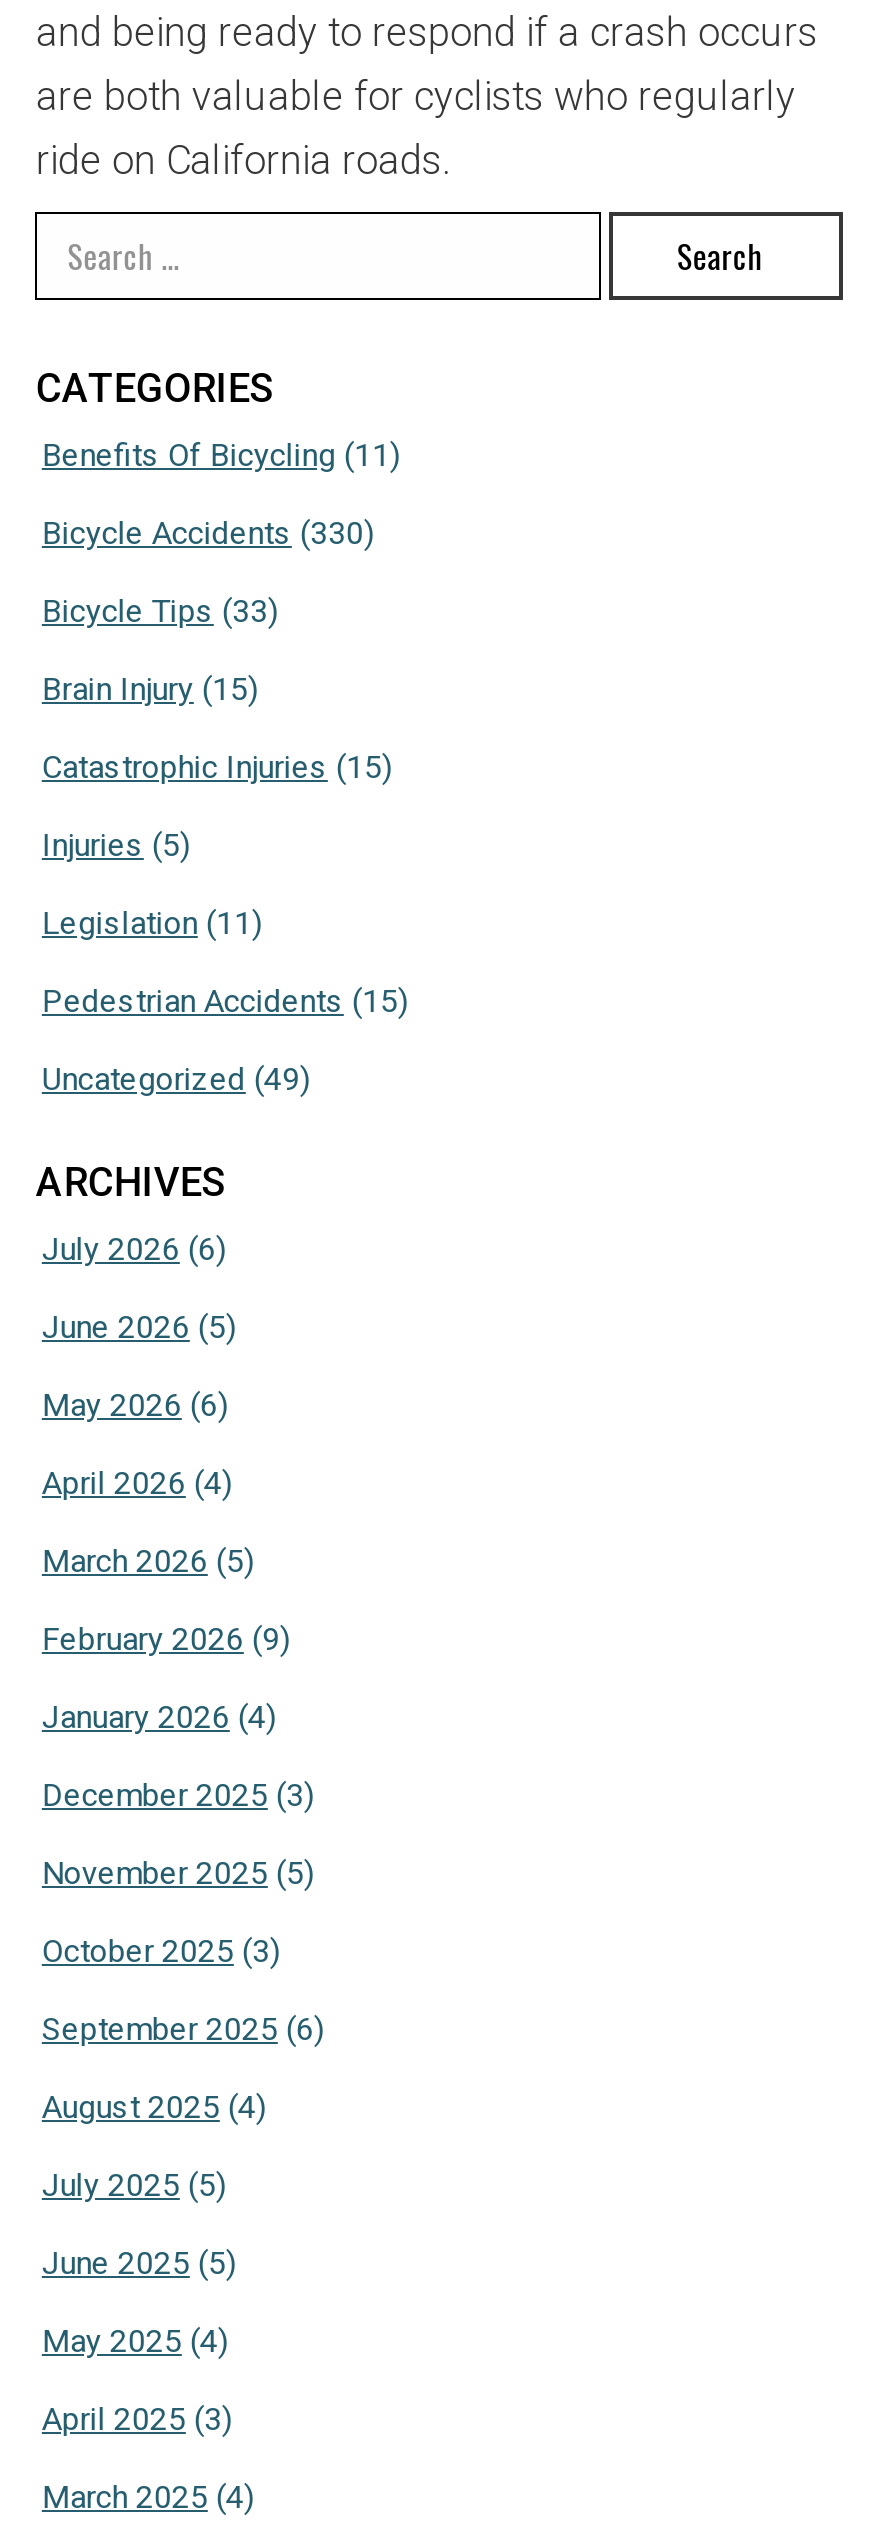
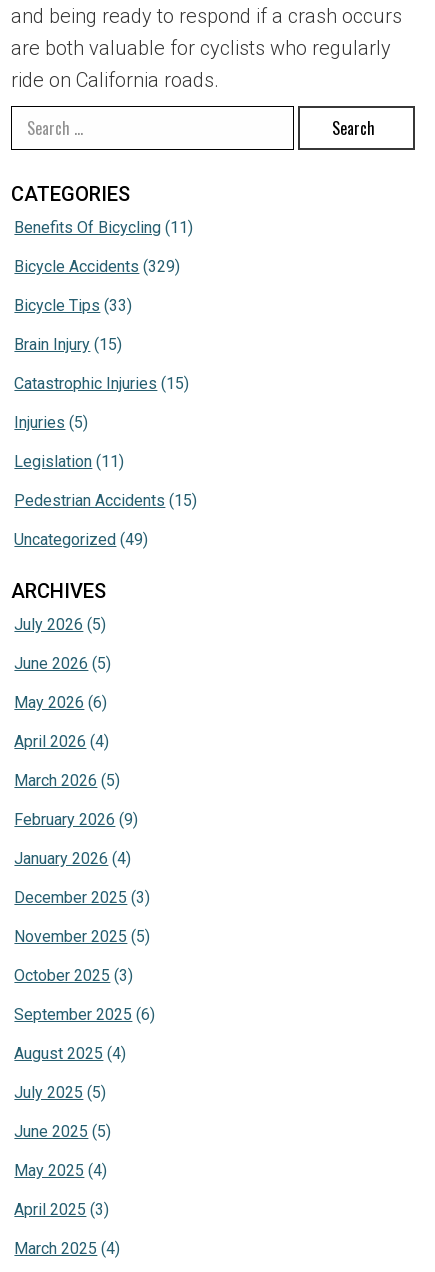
- Bicycle Accidents (330)
+ Bicycle Accidents (329)

- July 2026 (6)
+ July 2026 (5)
